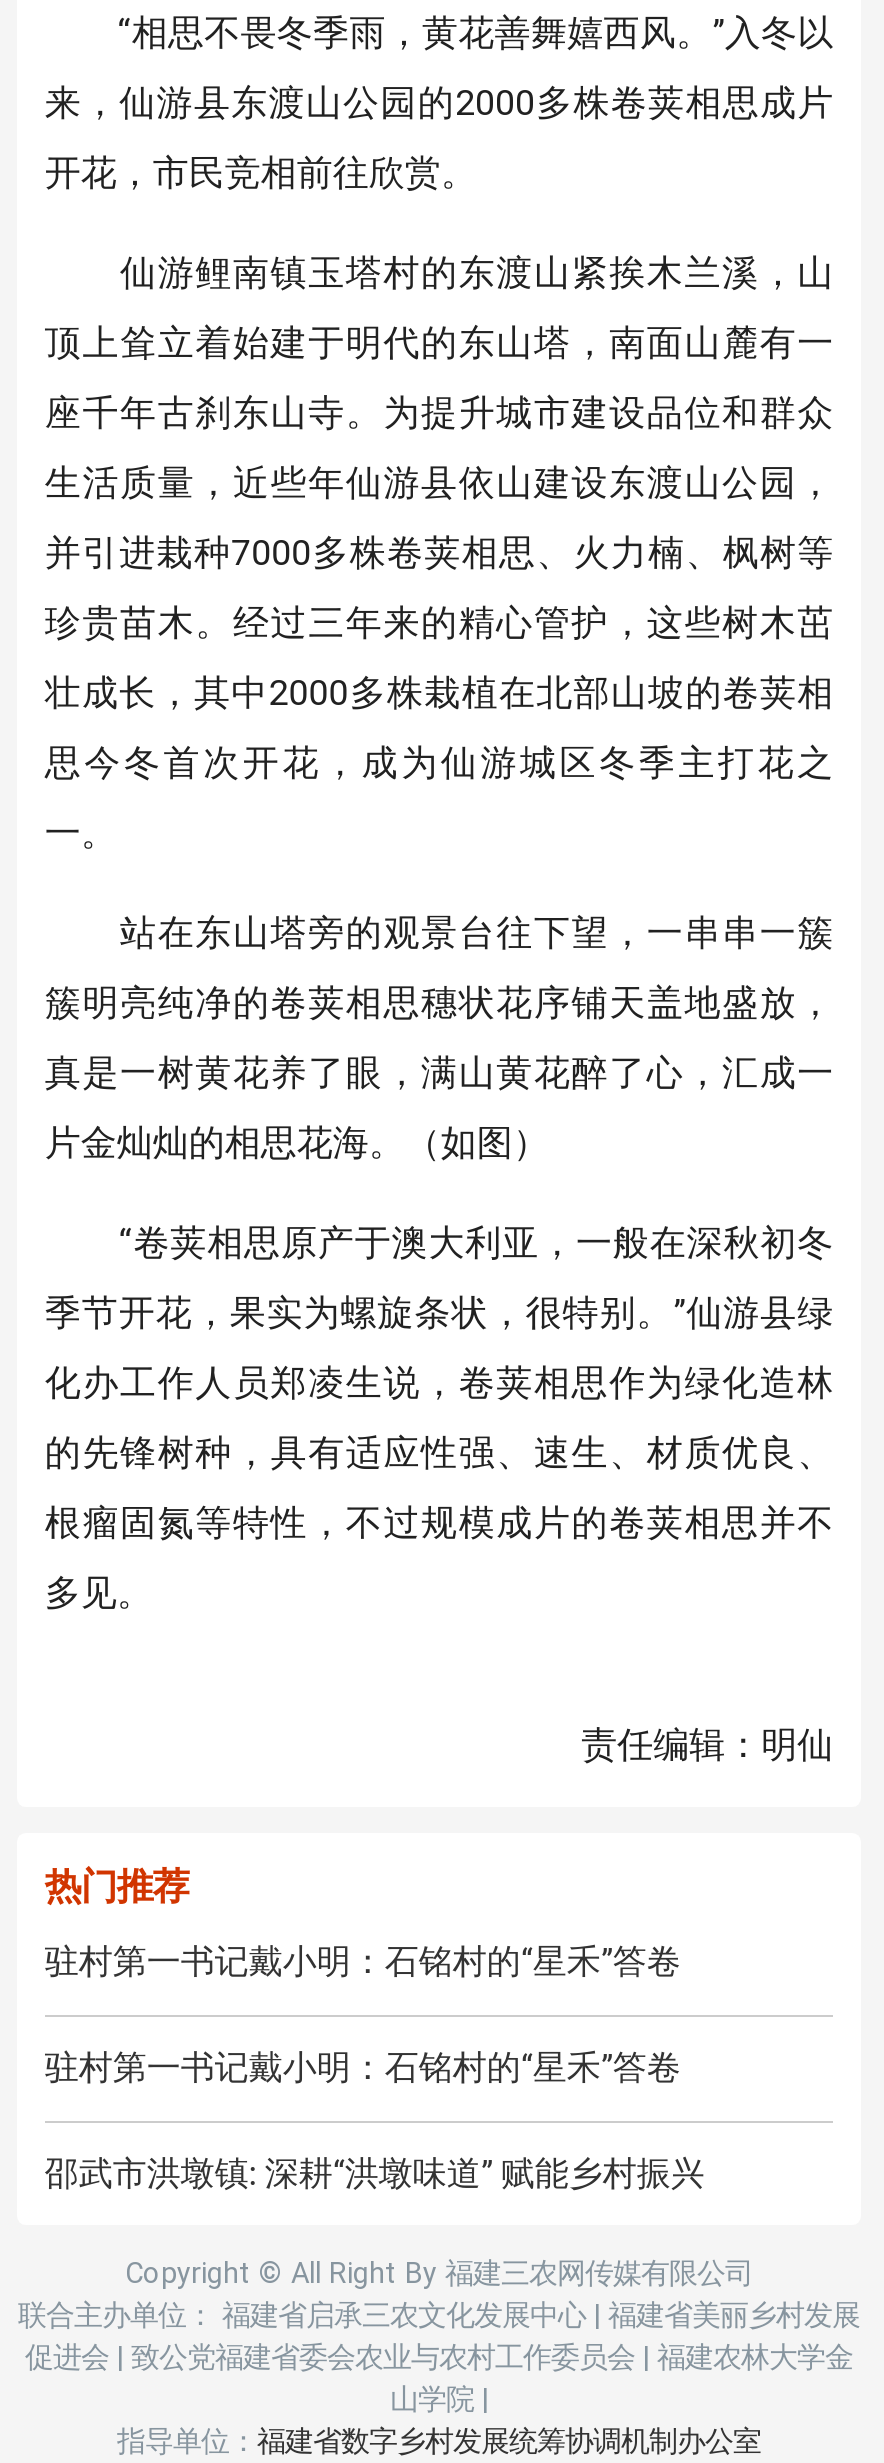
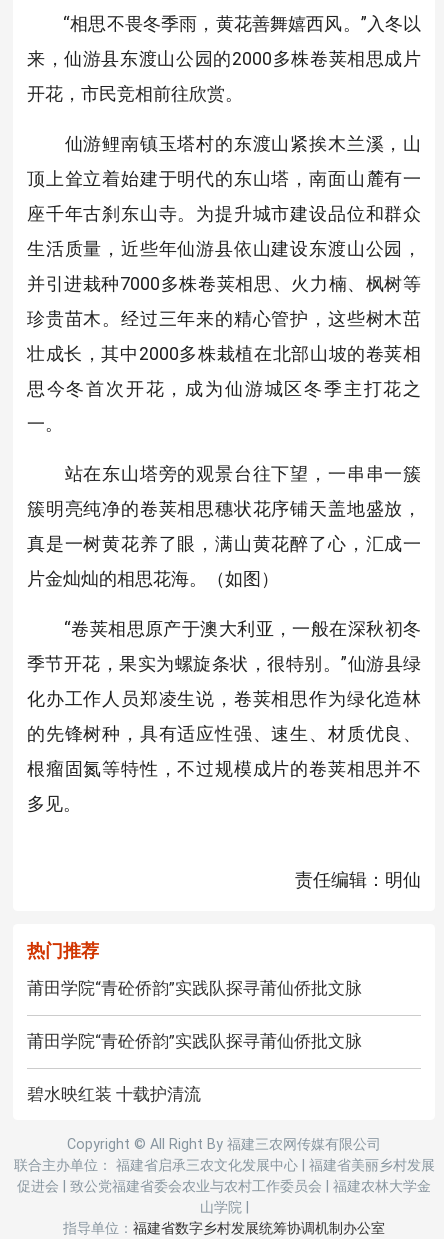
- 驻村第一书记戴小明：石铭村的“星禾”答卷
+ 莆田学院“青砼侨韵”实践队探寻莆仙侨批文脉

- 驻村第一书记戴小明：石铭村的“星禾”答卷
+ 莆田学院“青砼侨韵”实践队探寻莆仙侨批文脉

- 邵武市洪墩镇: 深耕“洪墩味道” 赋能乡村振兴
+ 碧水映红装 十载护清流
